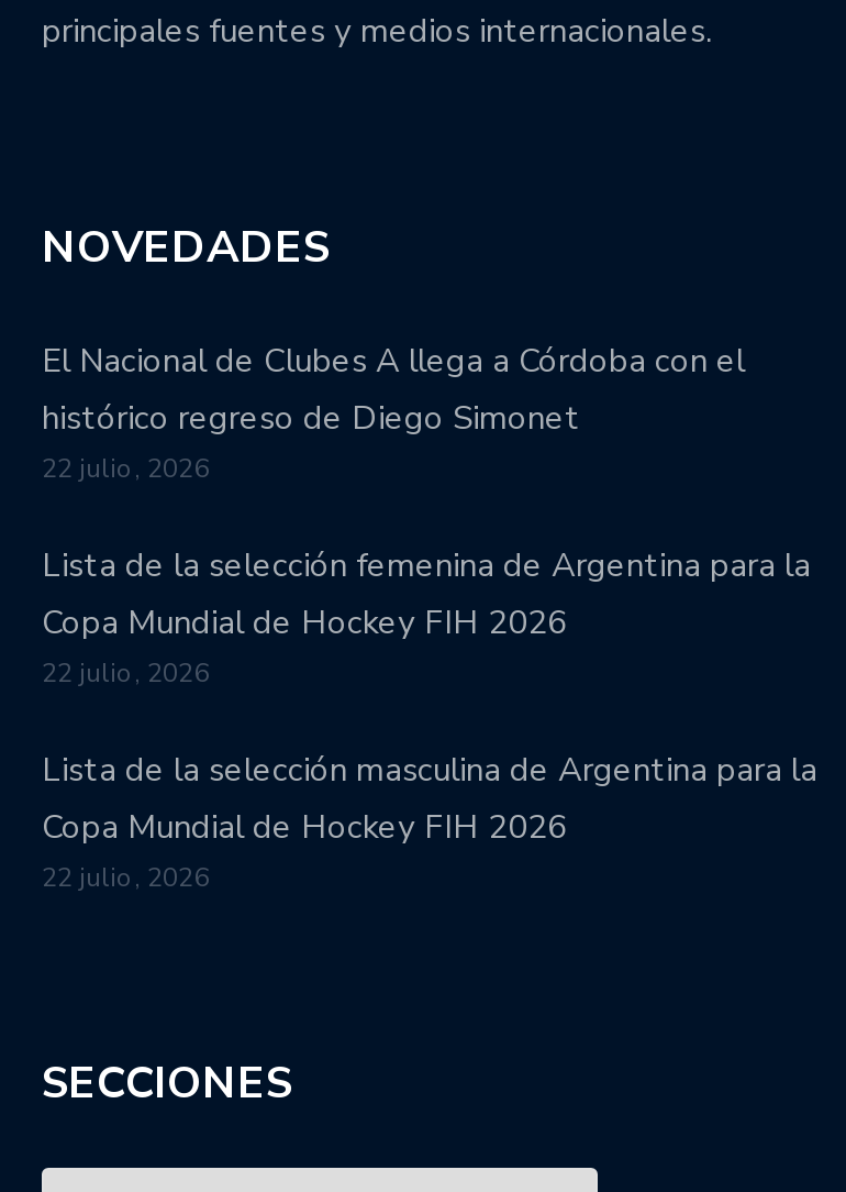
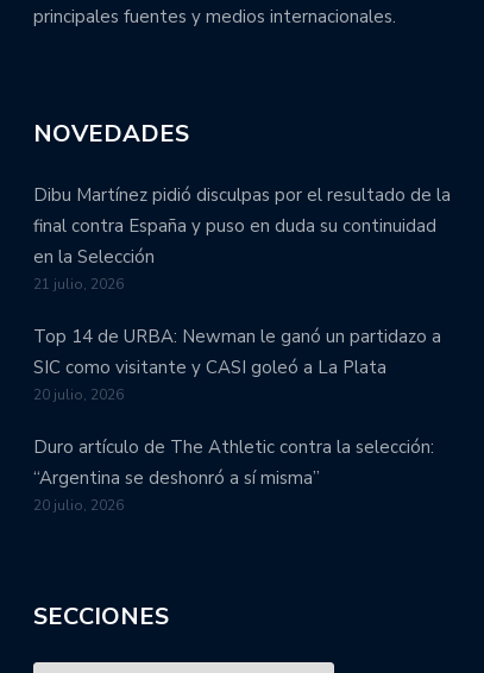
- El Nacional de Clubes A llega a Córdoba con el
- histórico regreso de Diego Simonet
- 22 julio, 2026
+ Dibu Martínez pidió disculpas por el resultado de la
+ final contra España y puso en duda su continuidad
+ en la Selección
+ 21 julio, 2026

- Lista de la selección femenina de Argentina para la
- Copa Mundial de Hockey FIH 2026
- 22 julio, 2026
+ Top 14 de URBA: Newman le ganó un partidazo a
+ SIC como visitante y CASI goleó a La Plata
+ 20 julio, 2026

- Lista de la selección masculina de Argentina para la
- Copa Mundial de Hockey FIH 2026
- 22 julio, 2026
+ Duro artículo de The Athletic contra la selección:
+ “Argentina se deshonró a sí misma”
+ 20 julio, 2026
